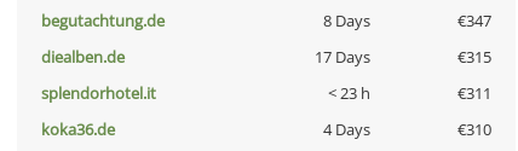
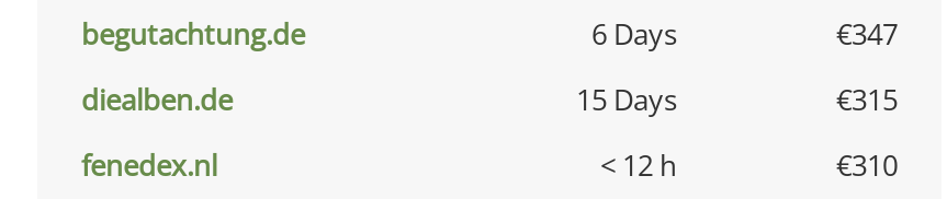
- 8 Days
+ 6 Days

- 17 Days
+ 15 Days

- splendorhotel.it
- < 23 h
- €311
- koka36.de
- 4 Days
+ fenedex.nl
+ < 12 h
